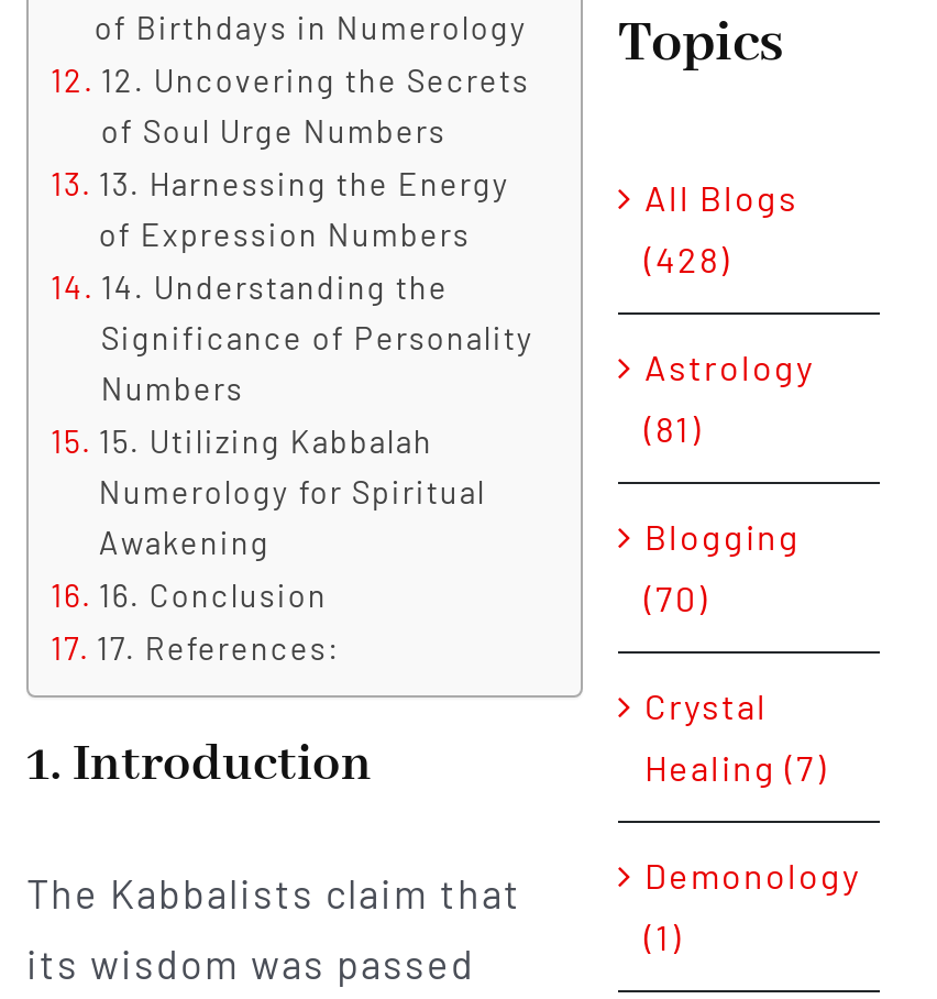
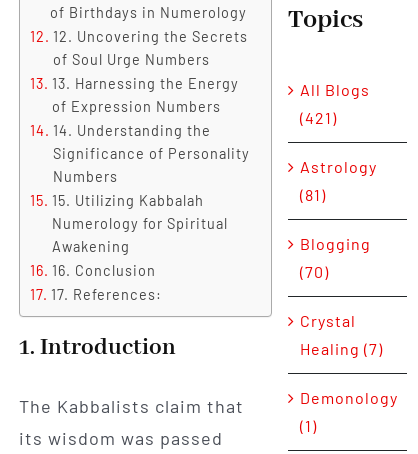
- (428)
+ (421)
